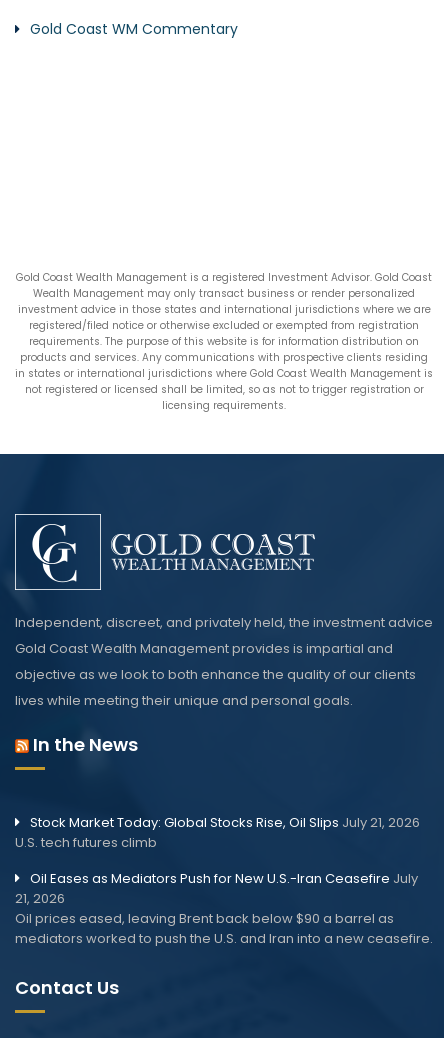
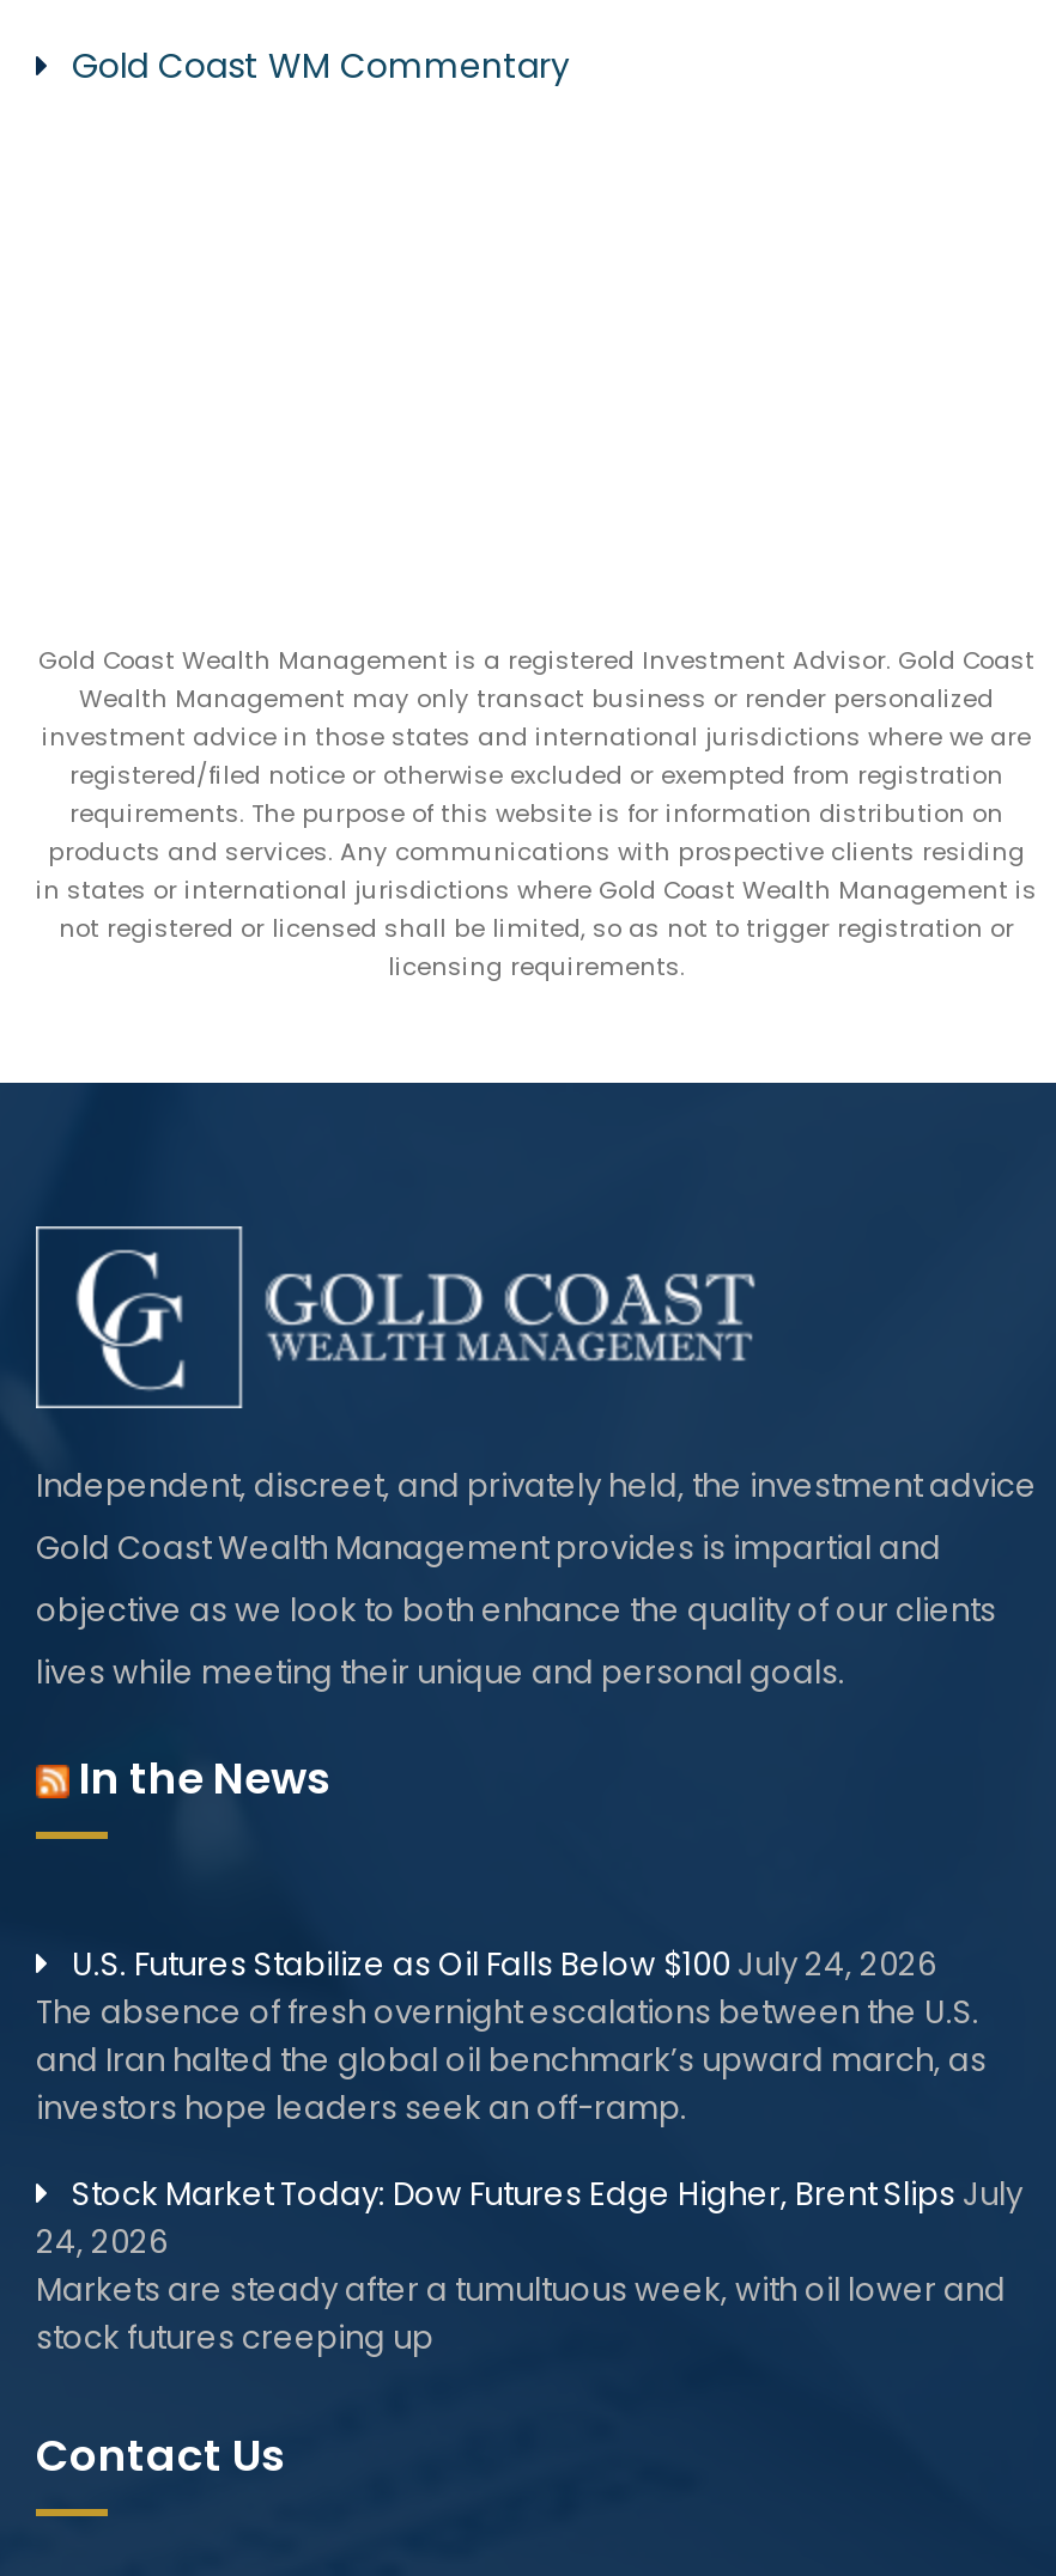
- Stock Market Today: Global Stocks Rise, Oil Slips July 21, 2026
- U.S. tech futures climb
+ U.S. Futures Stabilize as Oil Falls Below $100 July 24, 2026
+ The absence of fresh overnight escalations between the U.S.
+ and Iran halted the global oil benchmark’s upward march, as
+ investors hope leaders seek an off-ramp.

- Oil Eases as Mediators Push for New U.S.-Iran Ceasefire July
- 21, 2026
- Oil prices eased, leaving Brent back below $90 a barrel as
- mediators worked to push the U.S. and Iran into a new ceasefire.
+ Stock Market Today: Dow Futures Edge Higher, Brent Slips July
+ 24, 2026
+ Markets are steady after a tumultuous week, with oil lower and
+ stock futures creeping up
